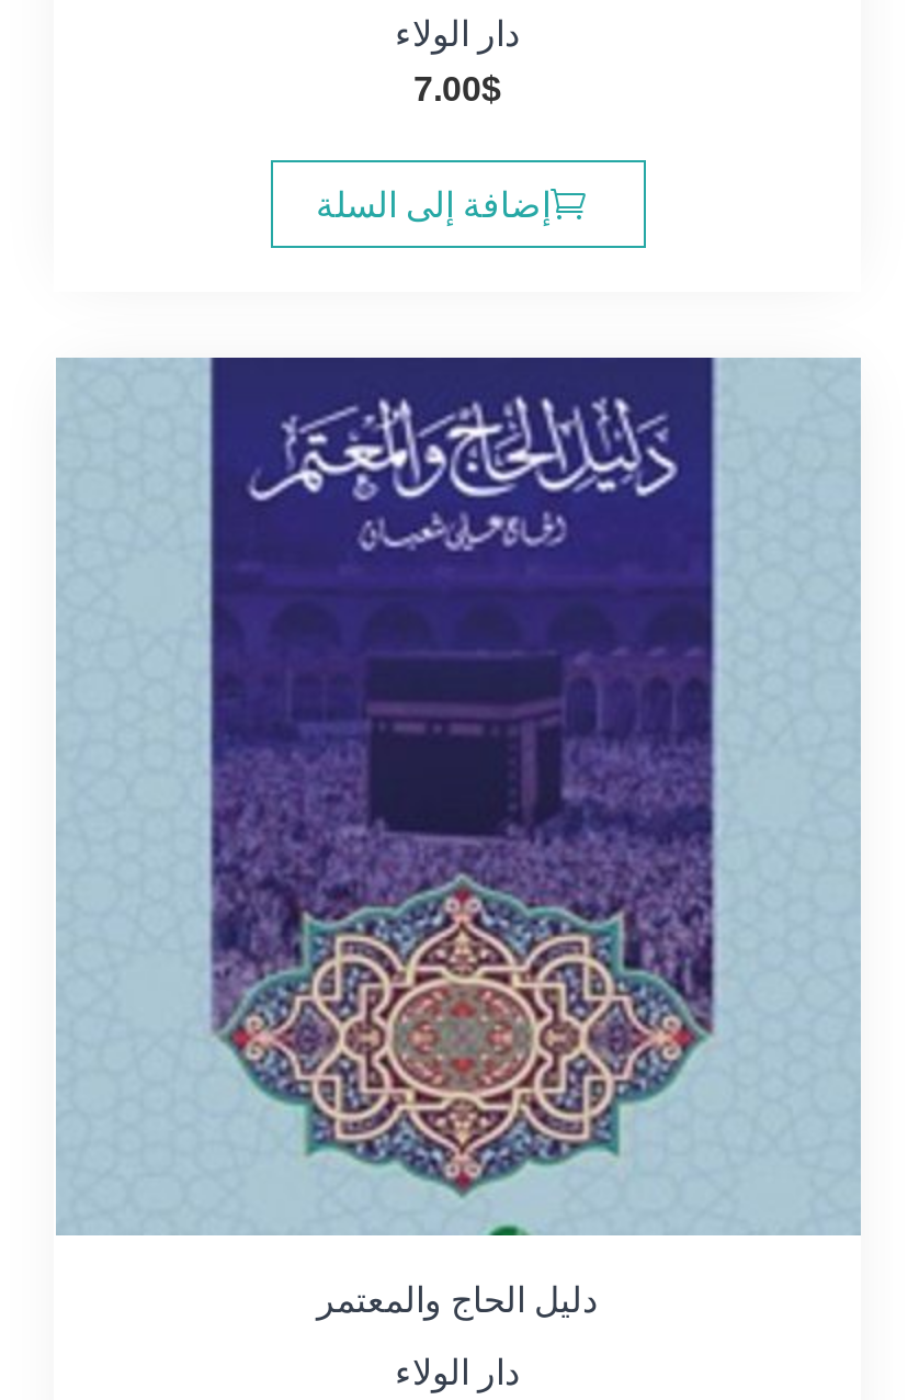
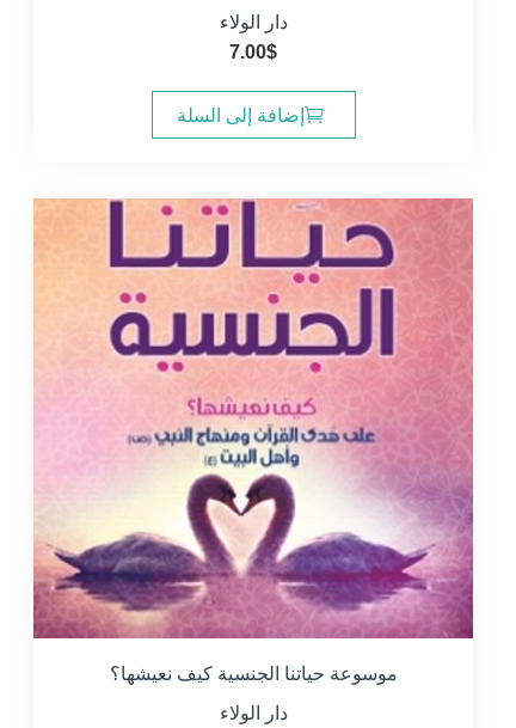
- [image]
- دليل الحاج والمعتمر
+ [image]
+ موسوعة حياتنا الجنسية كيف نعيشها؟
